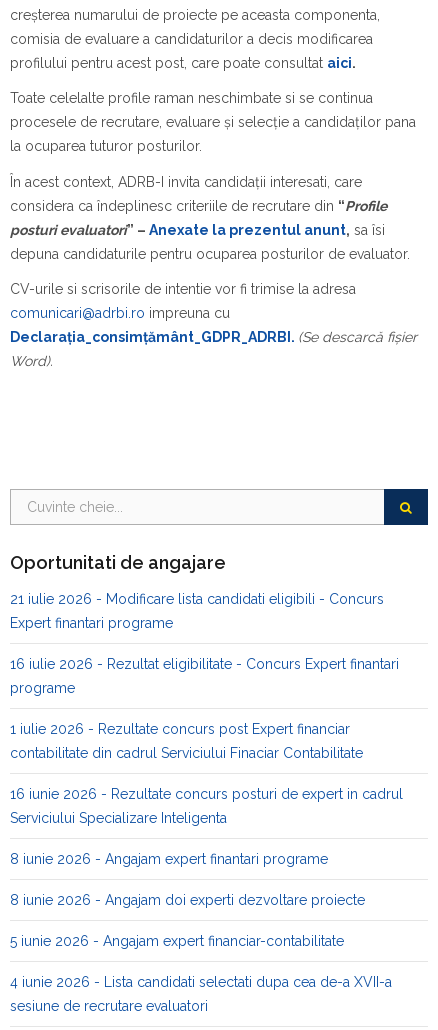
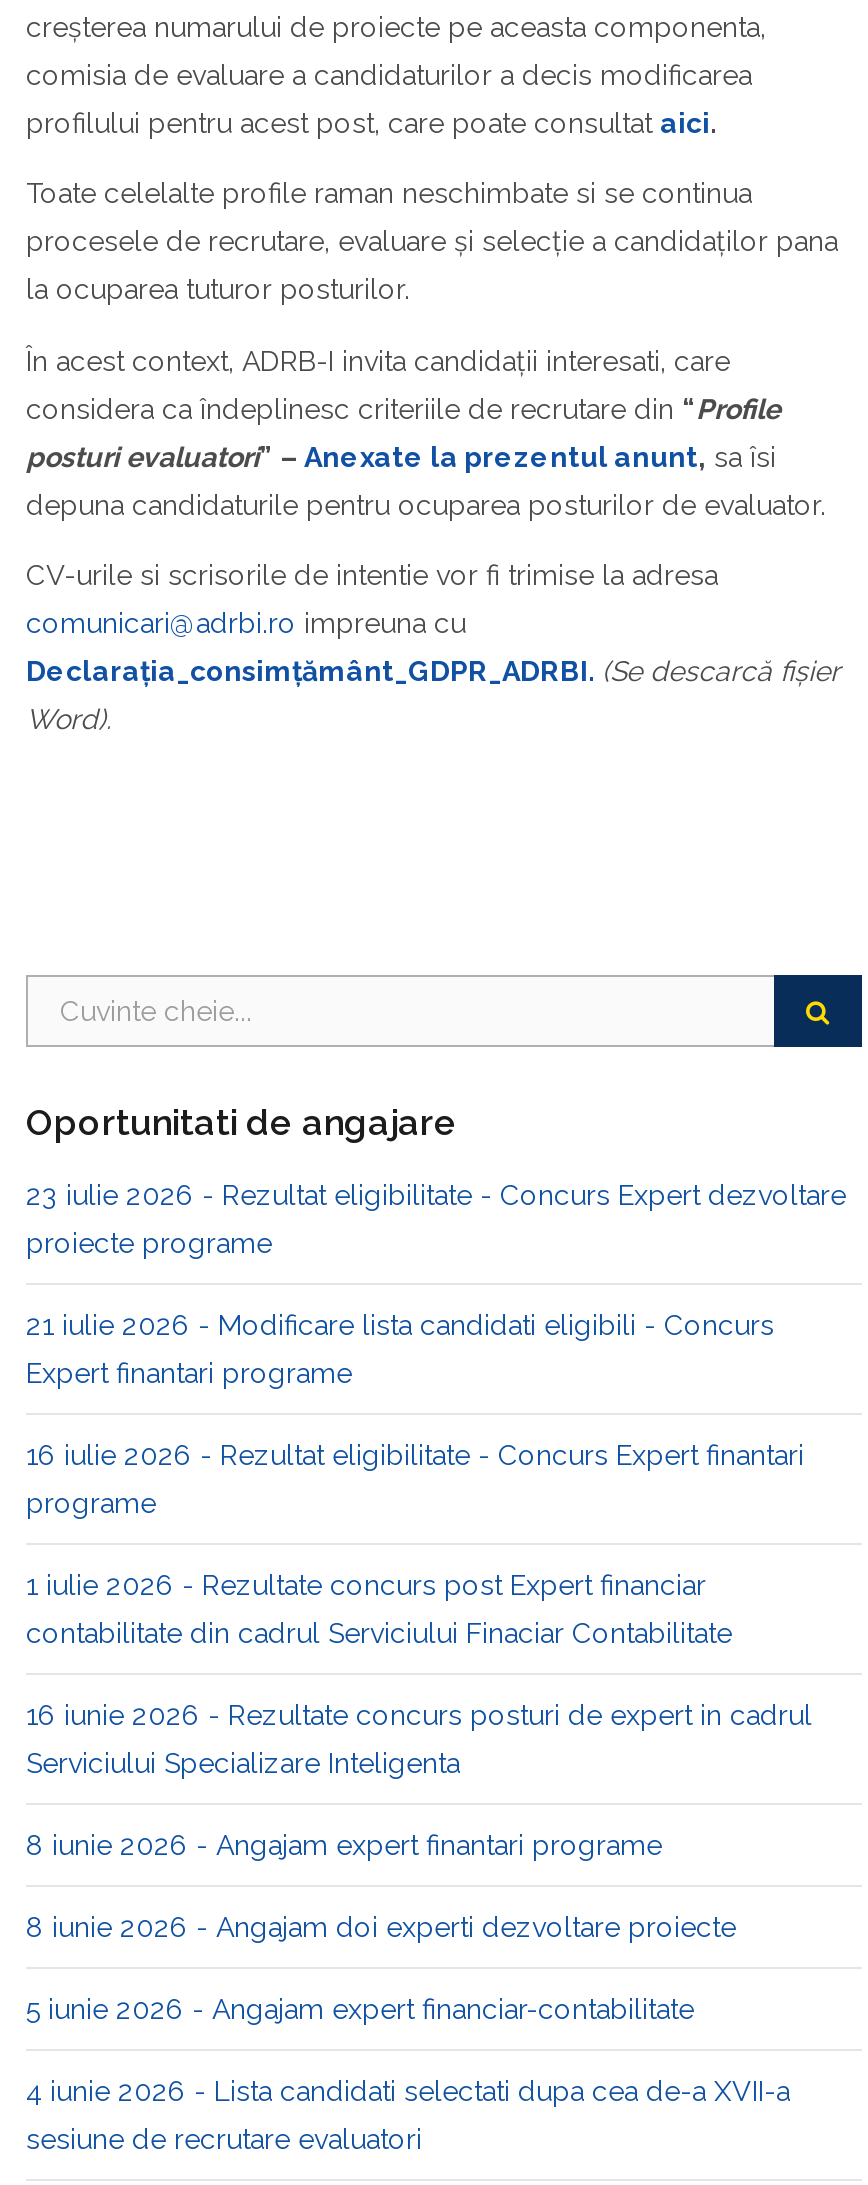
+ 23 iulie 2026 - Rezultat eligibilitate - Concurs Expert dezvoltare
+ proiecte programe
